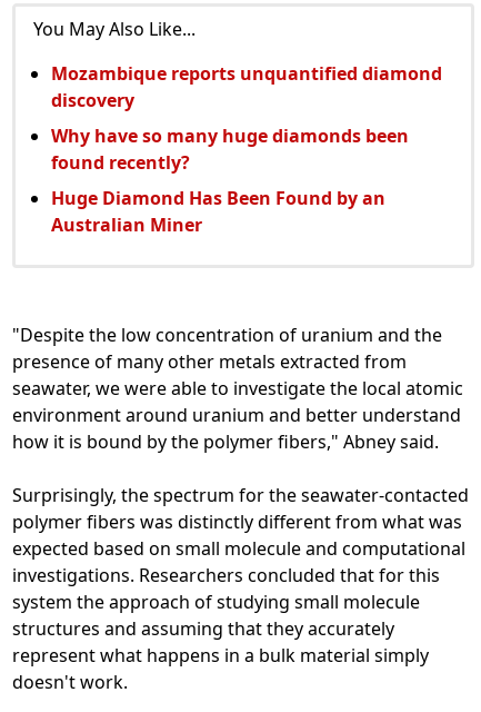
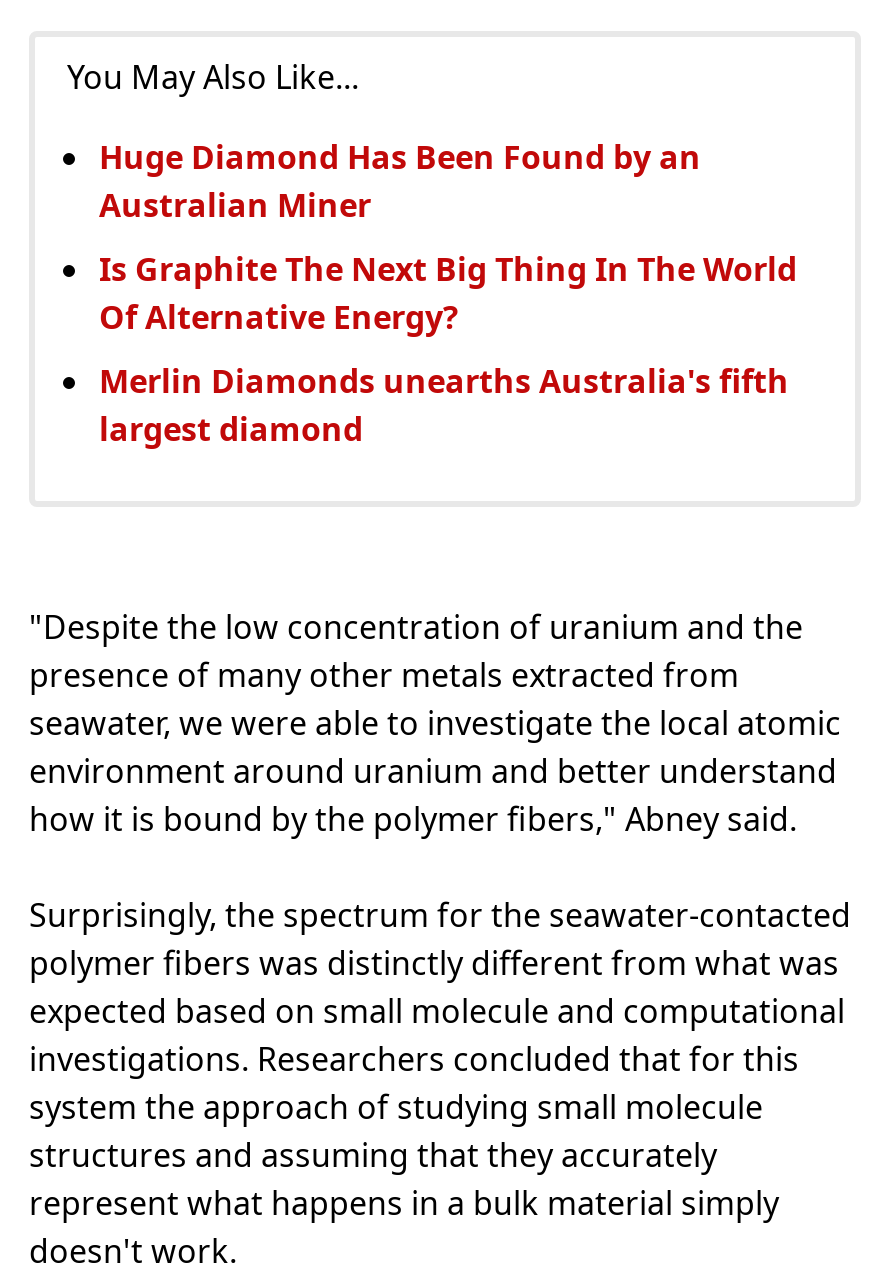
- Mozambique reports unquantified diamond
- discovery
- Why have so many huge diamonds been
- found recently?

moved up: Huge Diamond Has Been Found by an | Australian Miner

+ Is Graphite The Next Big Thing In The World
+ Of Alternative Energy?
+ Merlin Diamonds unearths Australia's fifth
+ largest diamond
